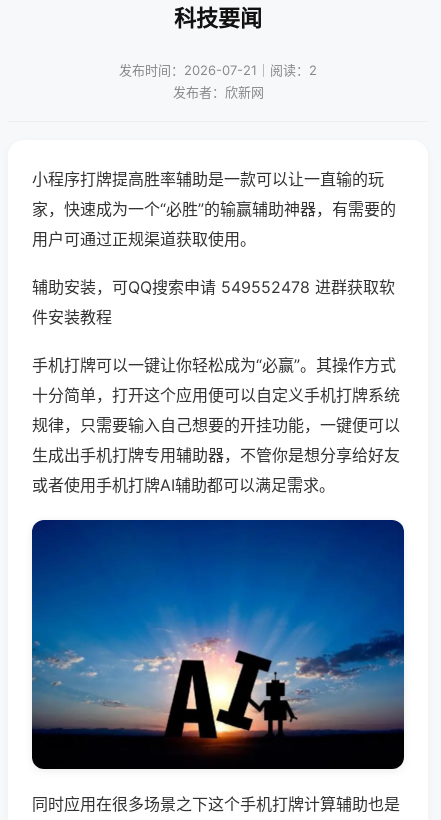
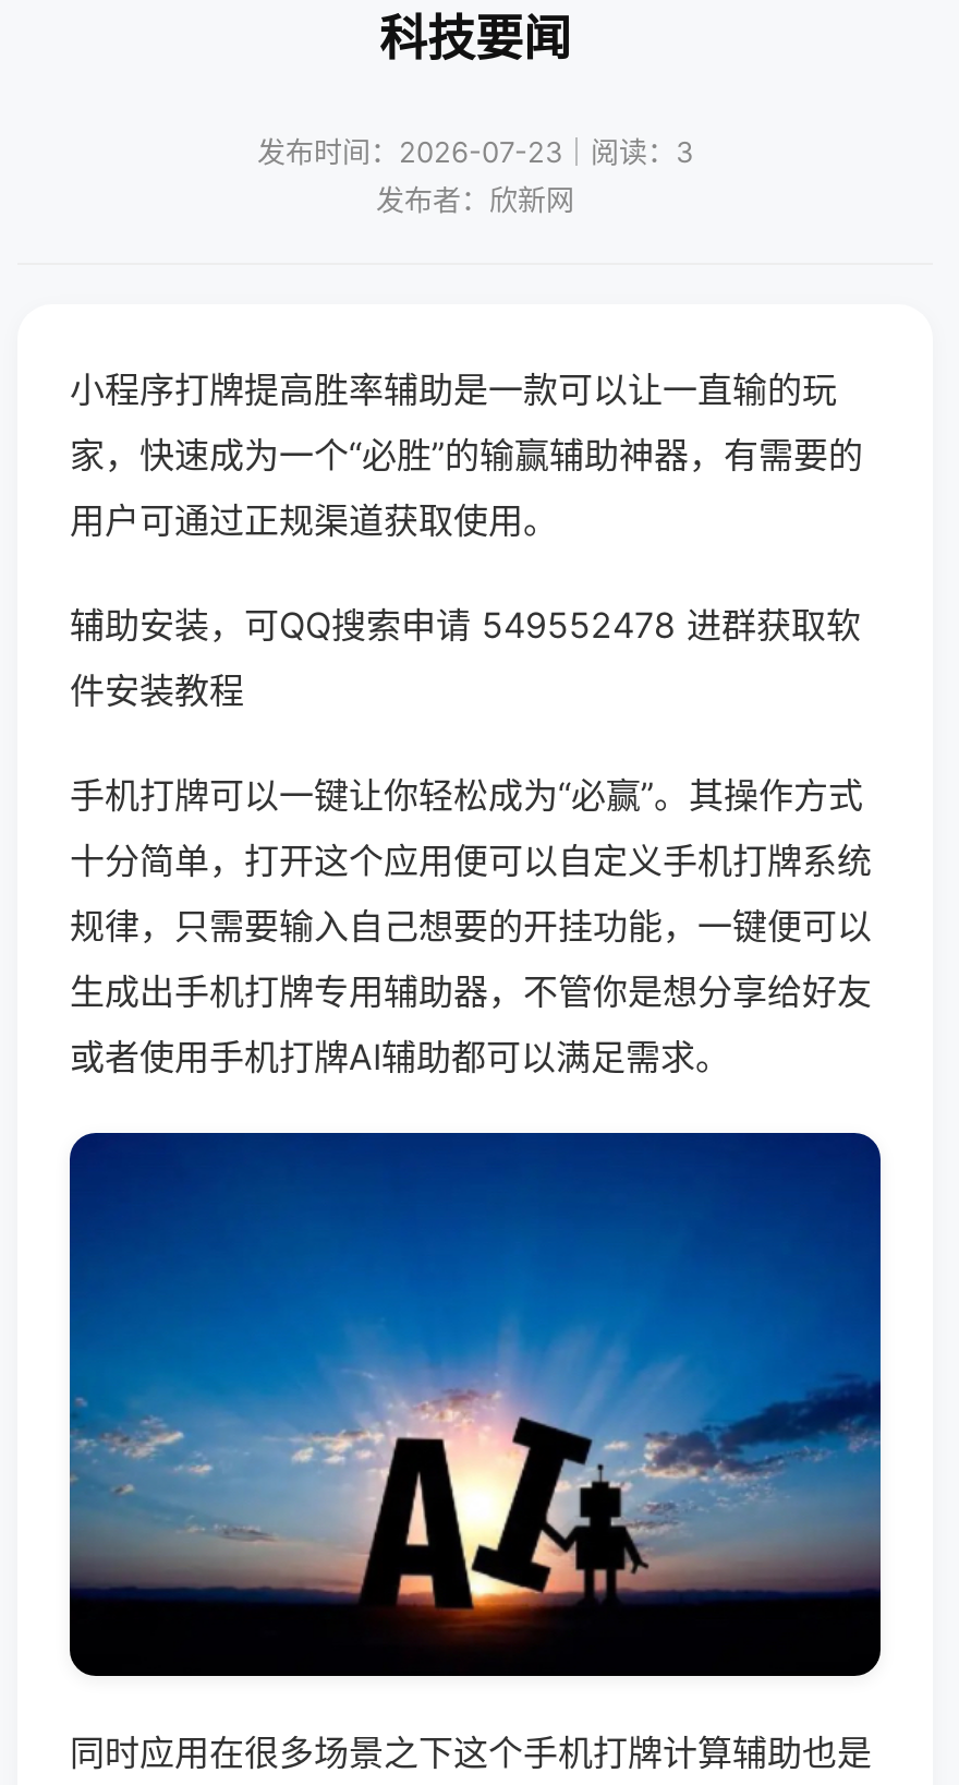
- 发布时间：2026-07-21｜阅读：2
+ 发布时间：2026-07-23｜阅读：3
